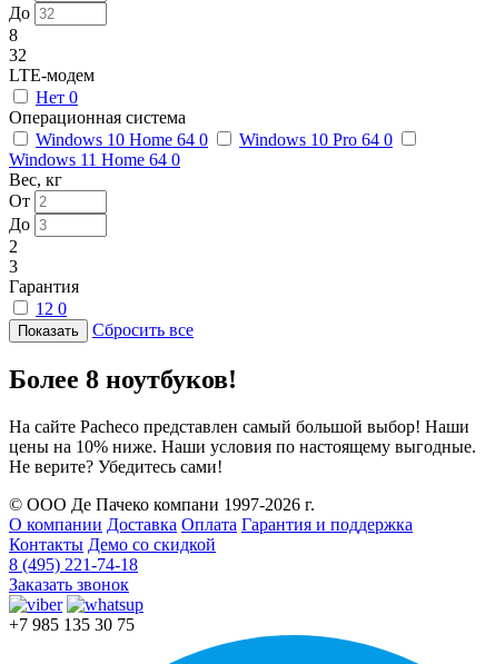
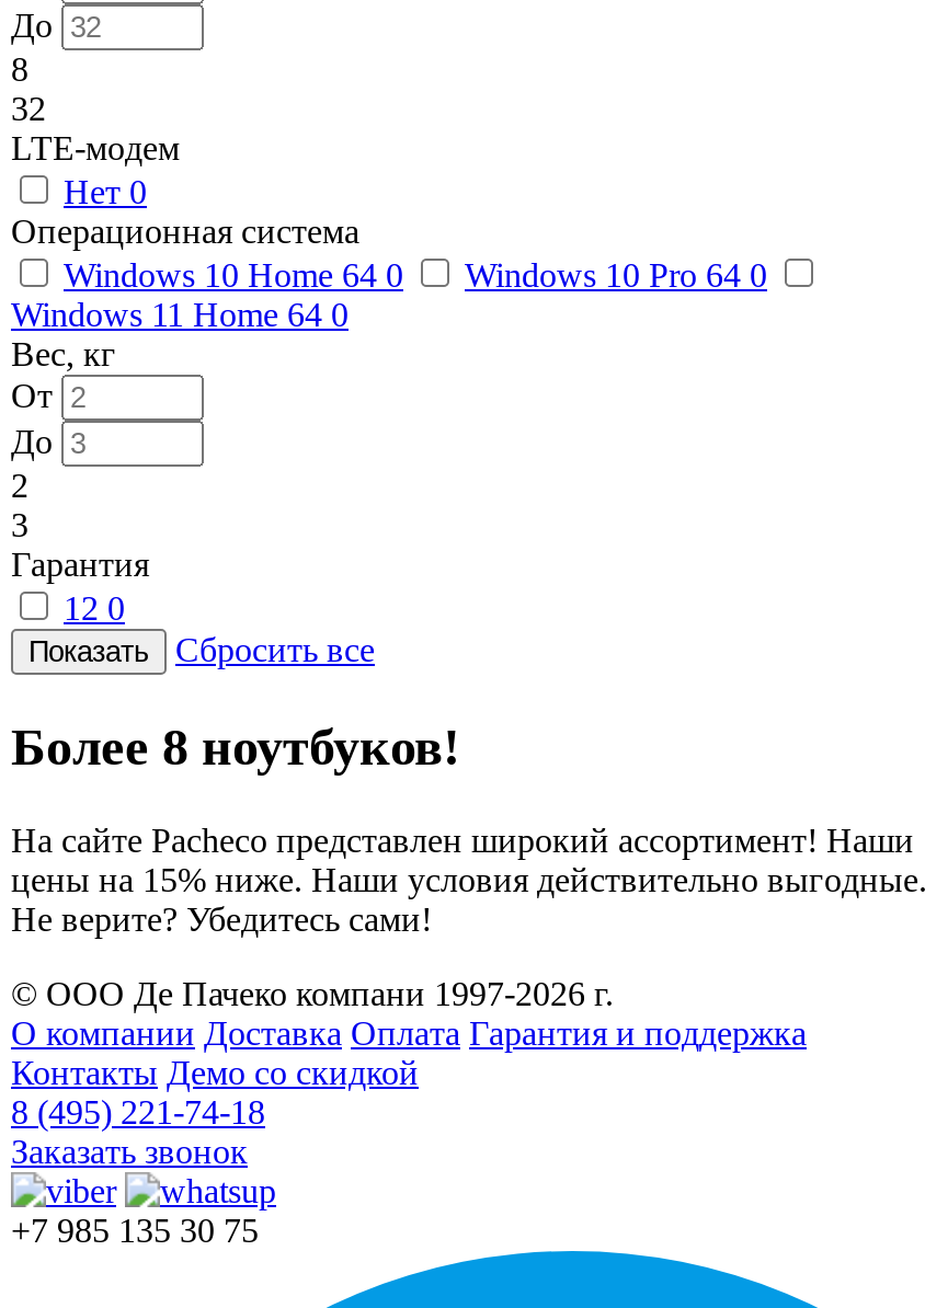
- На сайте Pacheco представлен самый большой выбор! Наши
- цены на 10% ниже. Наши условия по настоящему выгодные.
+ На сайте Pacheco представлен широкий ассортимент! Наши
+ цены на 15% ниже. Наши условия действительно выгодные.
